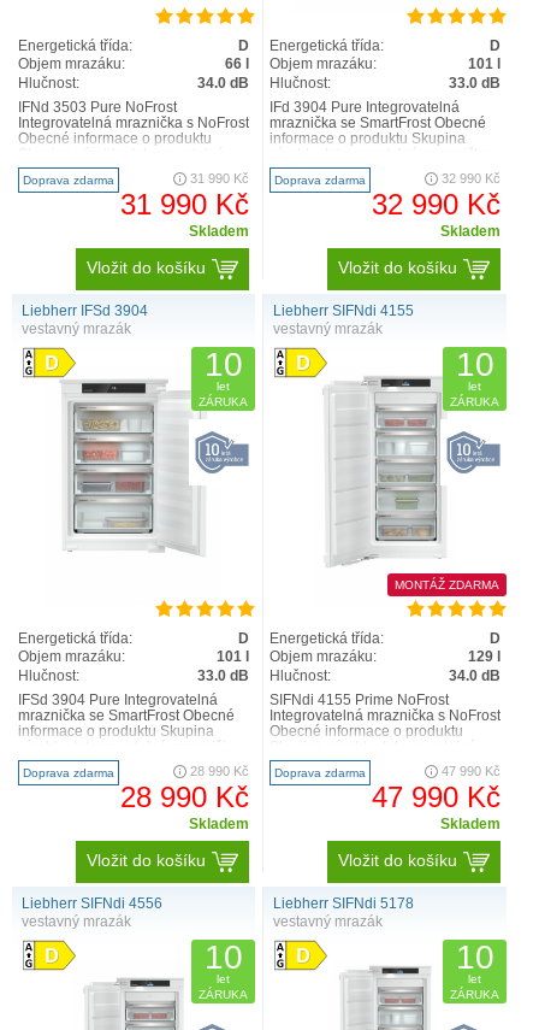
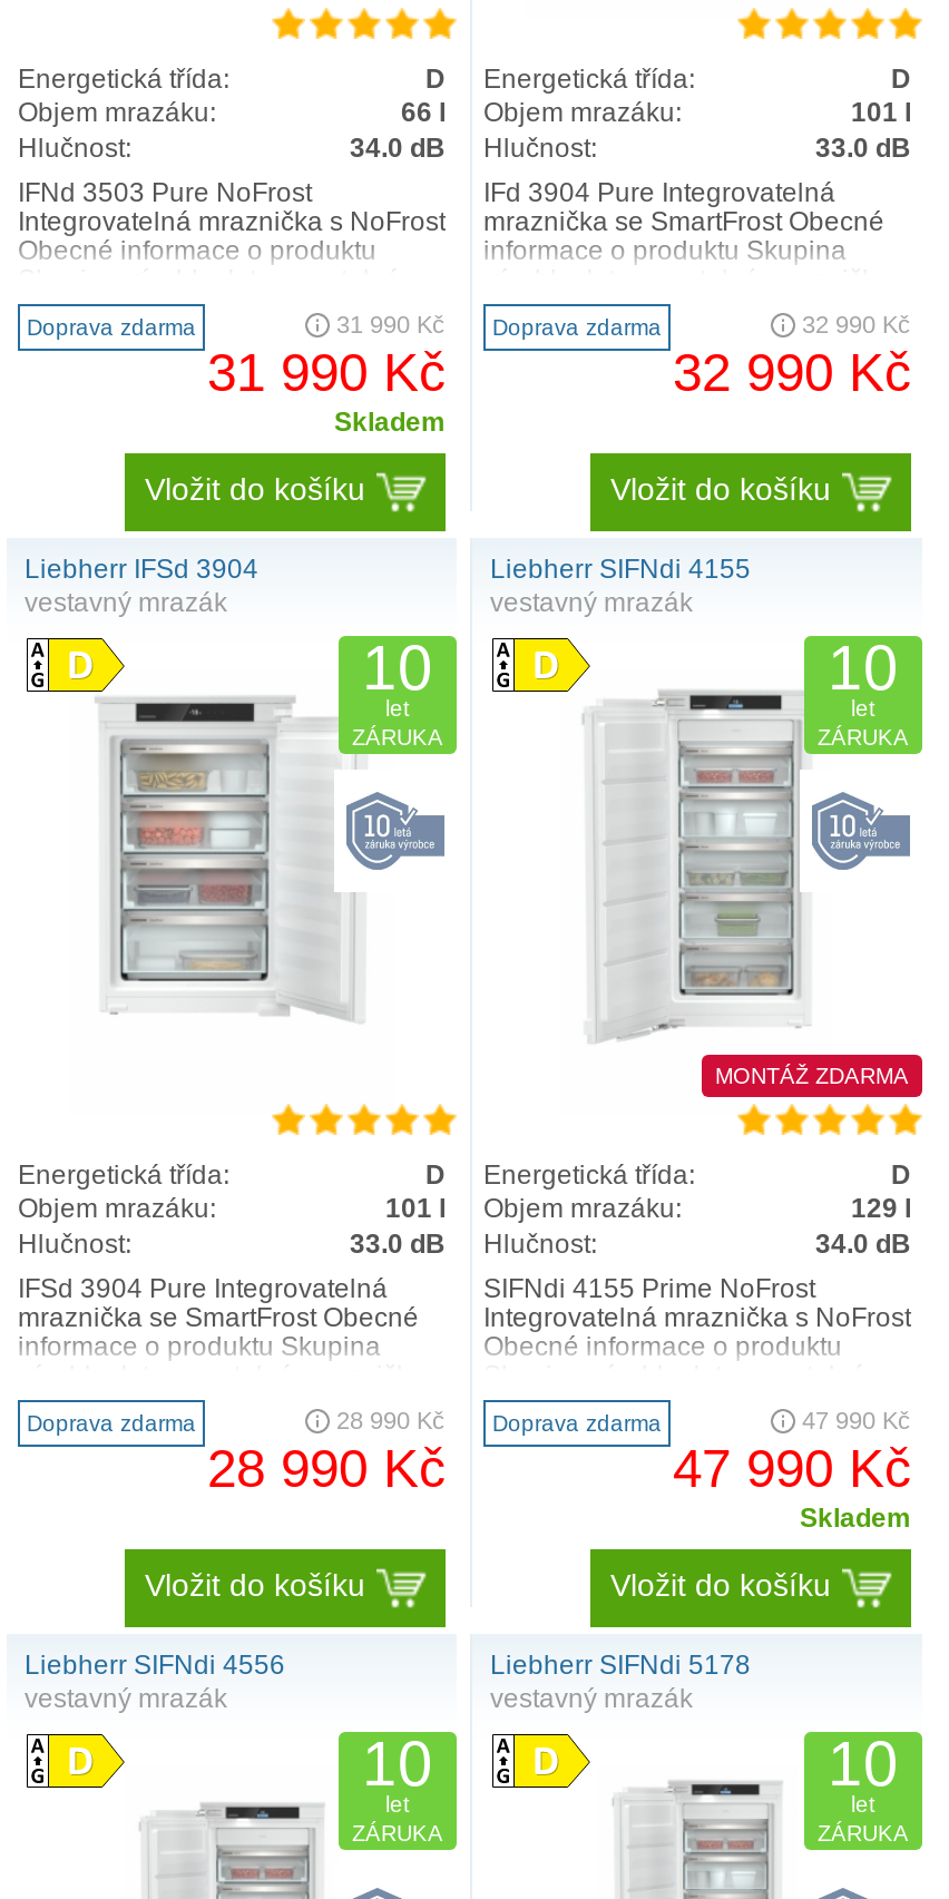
- Skladem

- Skladem
